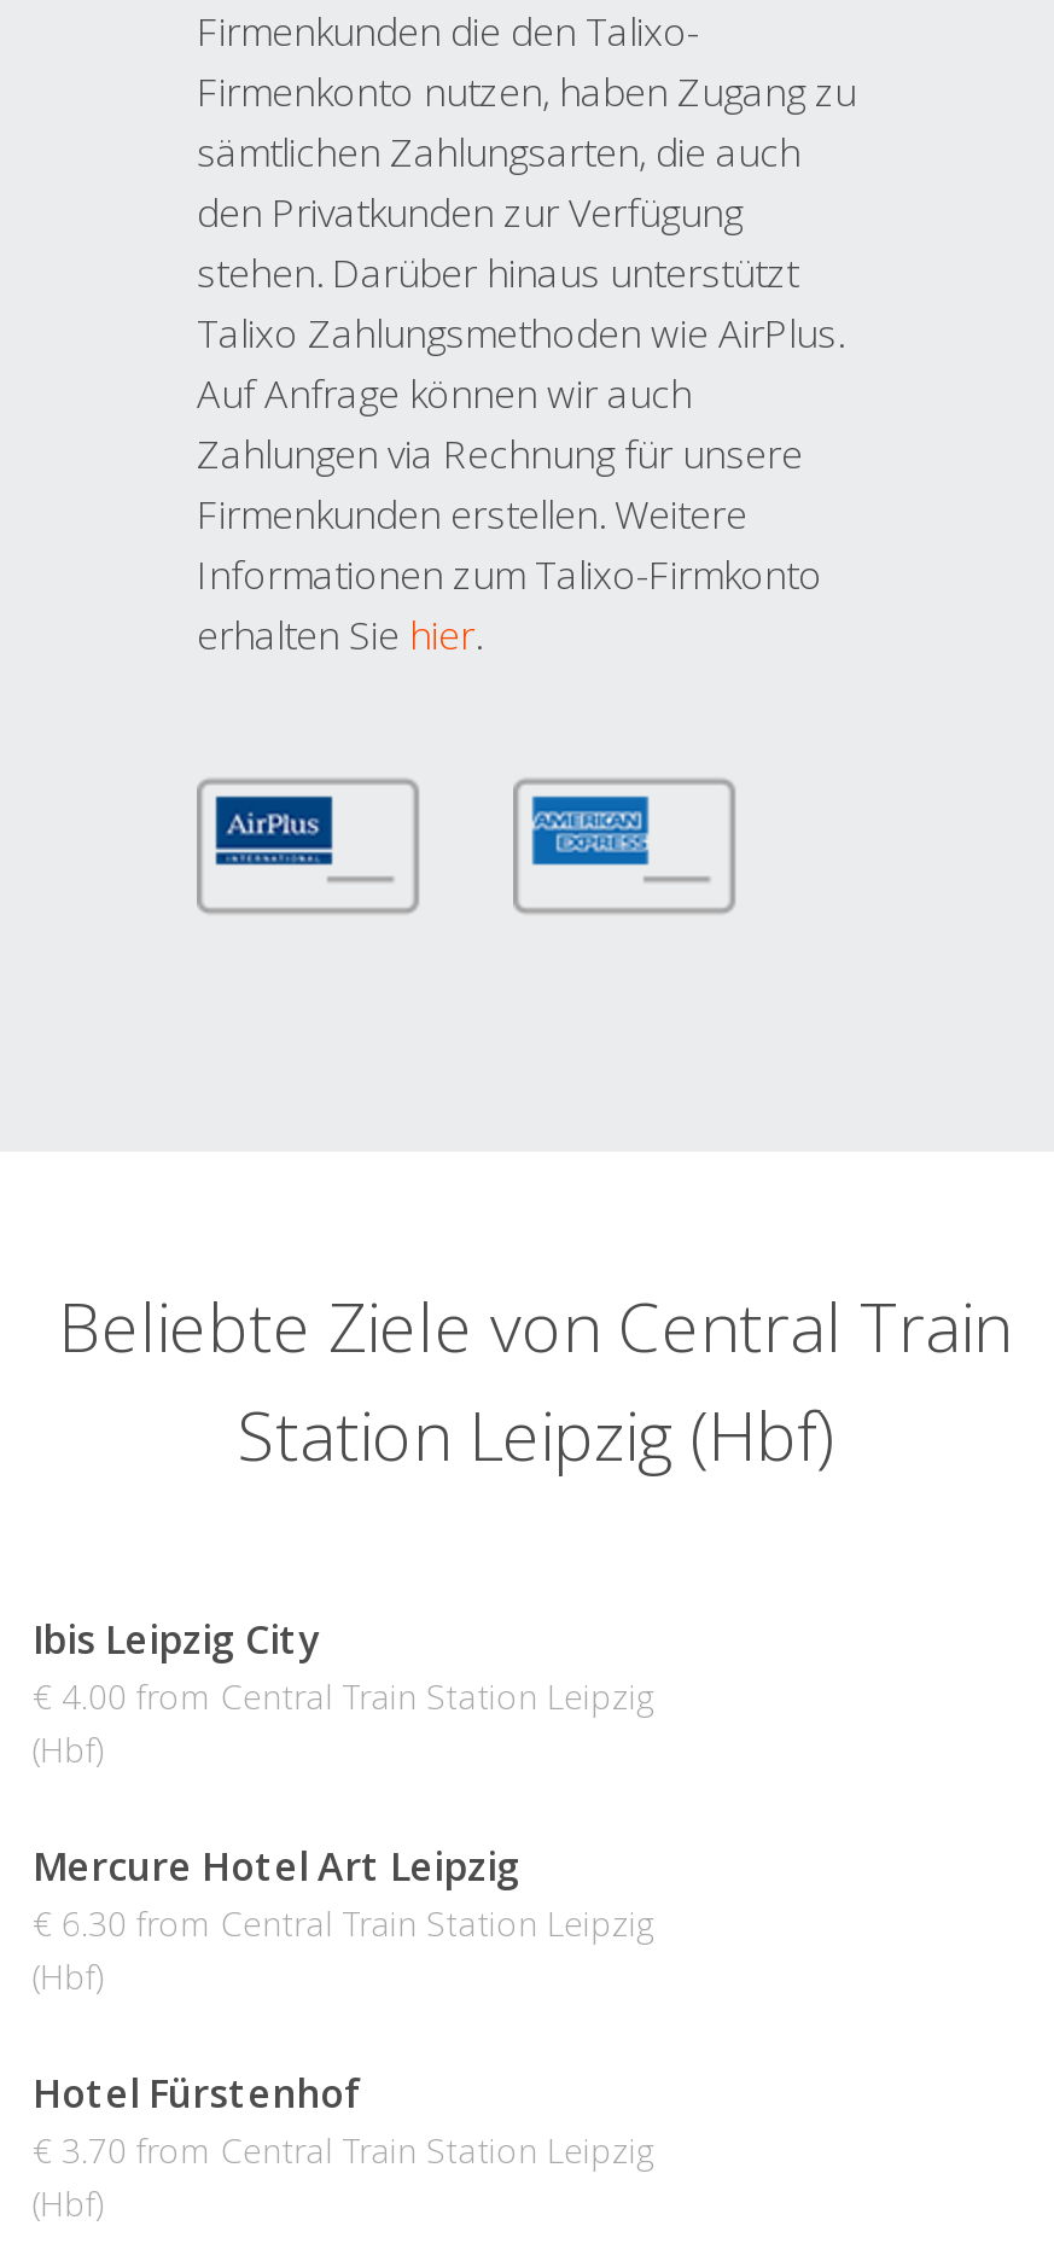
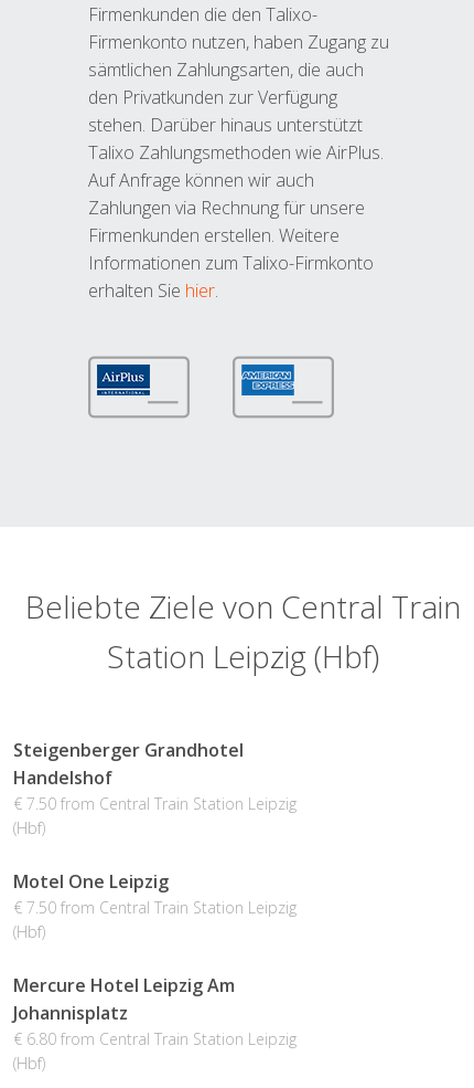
- Ibis Leipzig City
- € 4.00 from Central Train Station Leipzig
+ Steigenberger Grandhotel
+ Handelshof
+ € 7.50 from Central Train Station Leipzig

- Mercure Hotel Art Leipzig
- € 6.30 from Central Train Station Leipzig
+ Motel One Leipzig
+ € 7.50 from Central Train Station Leipzig

- Hotel Fürstenhof
- € 3.70 from Central Train Station Leipzig
+ Mercure Hotel Leipzig Am
+ Johannisplatz
+ € 6.80 from Central Train Station Leipzig
